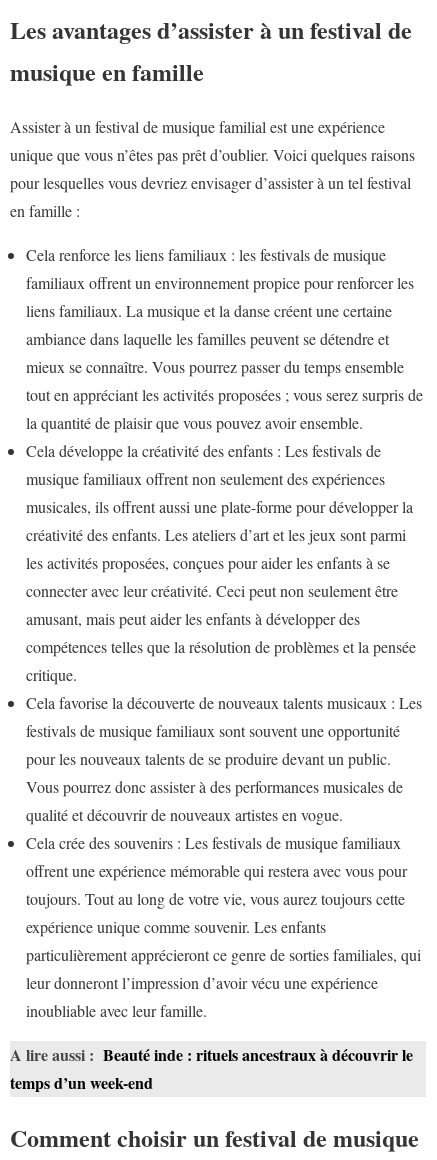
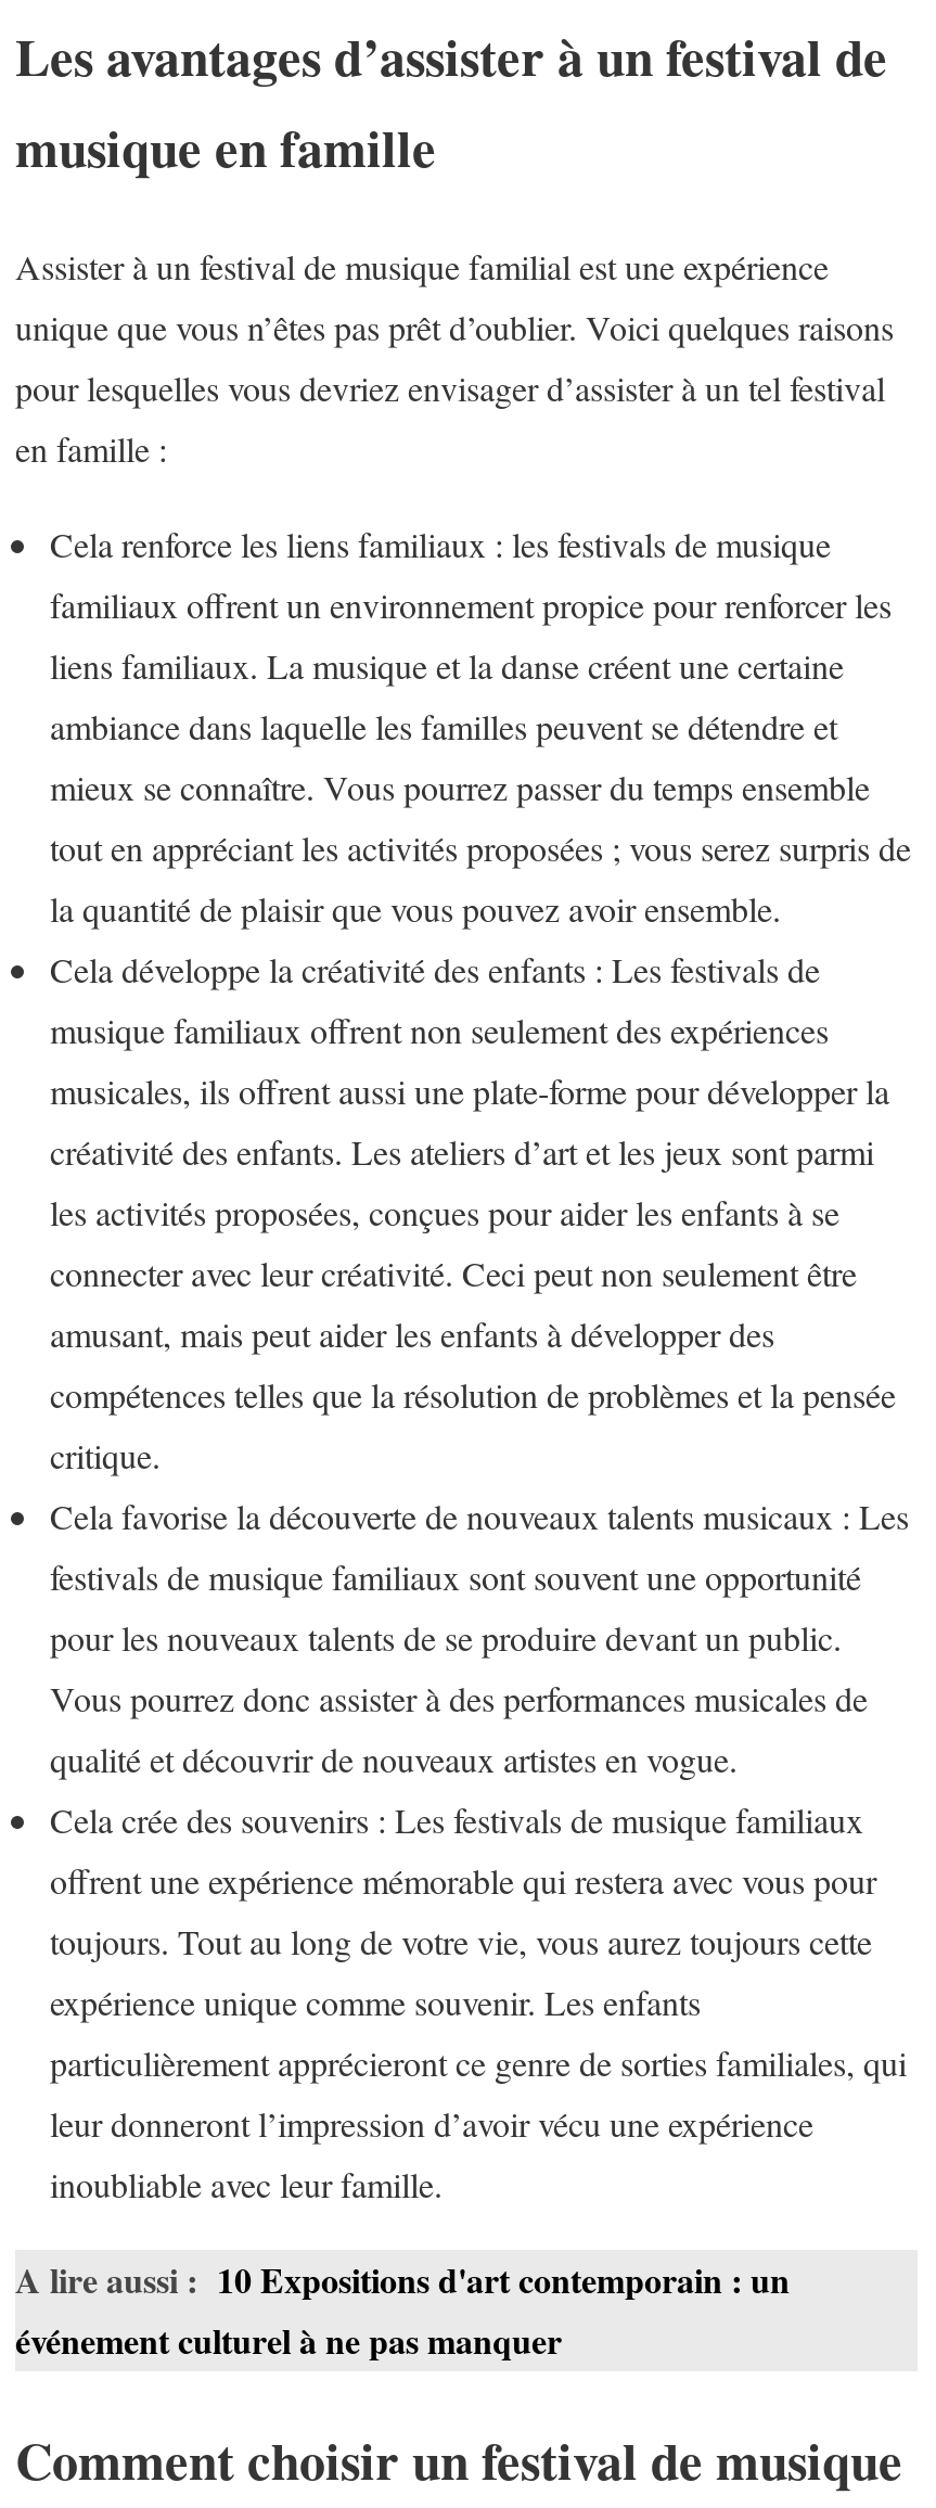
- A lire aussi : Beauté inde : rituels ancestraux à découvrir le
- temps d’un week-end
+ A lire aussi : 10 Expositions d'art contemporain : un
+ événement culturel à ne pas manquer
